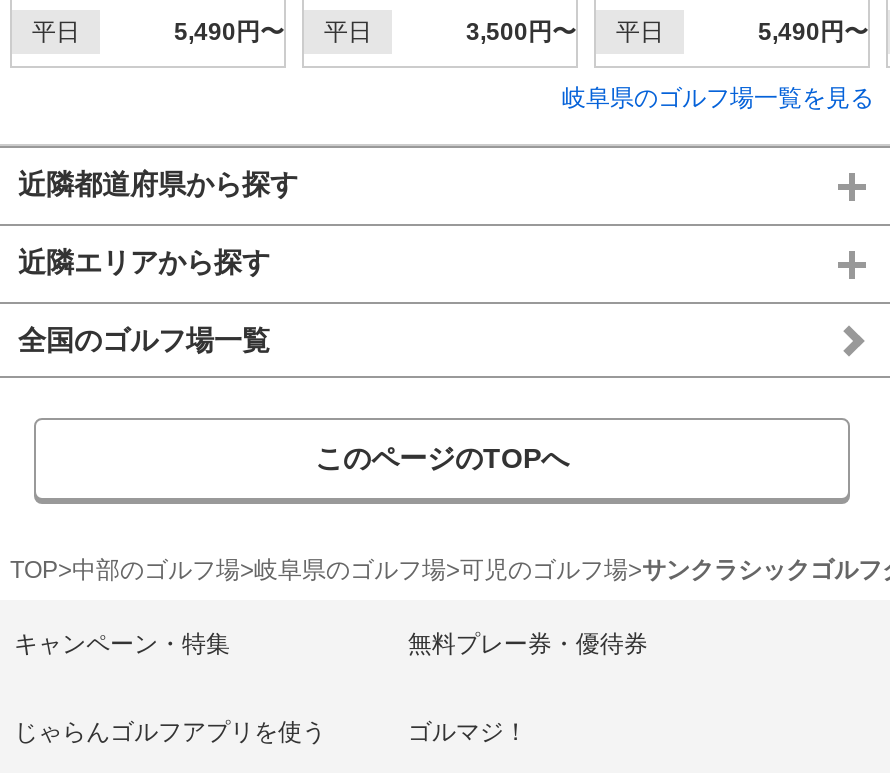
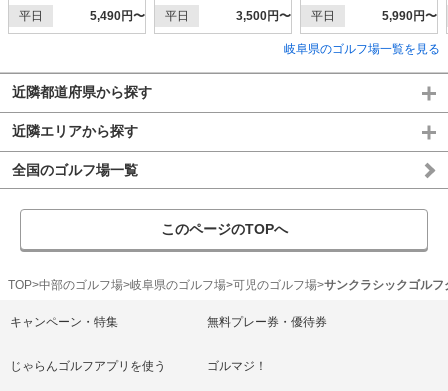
- 5,490円〜
+ 5,990円〜
